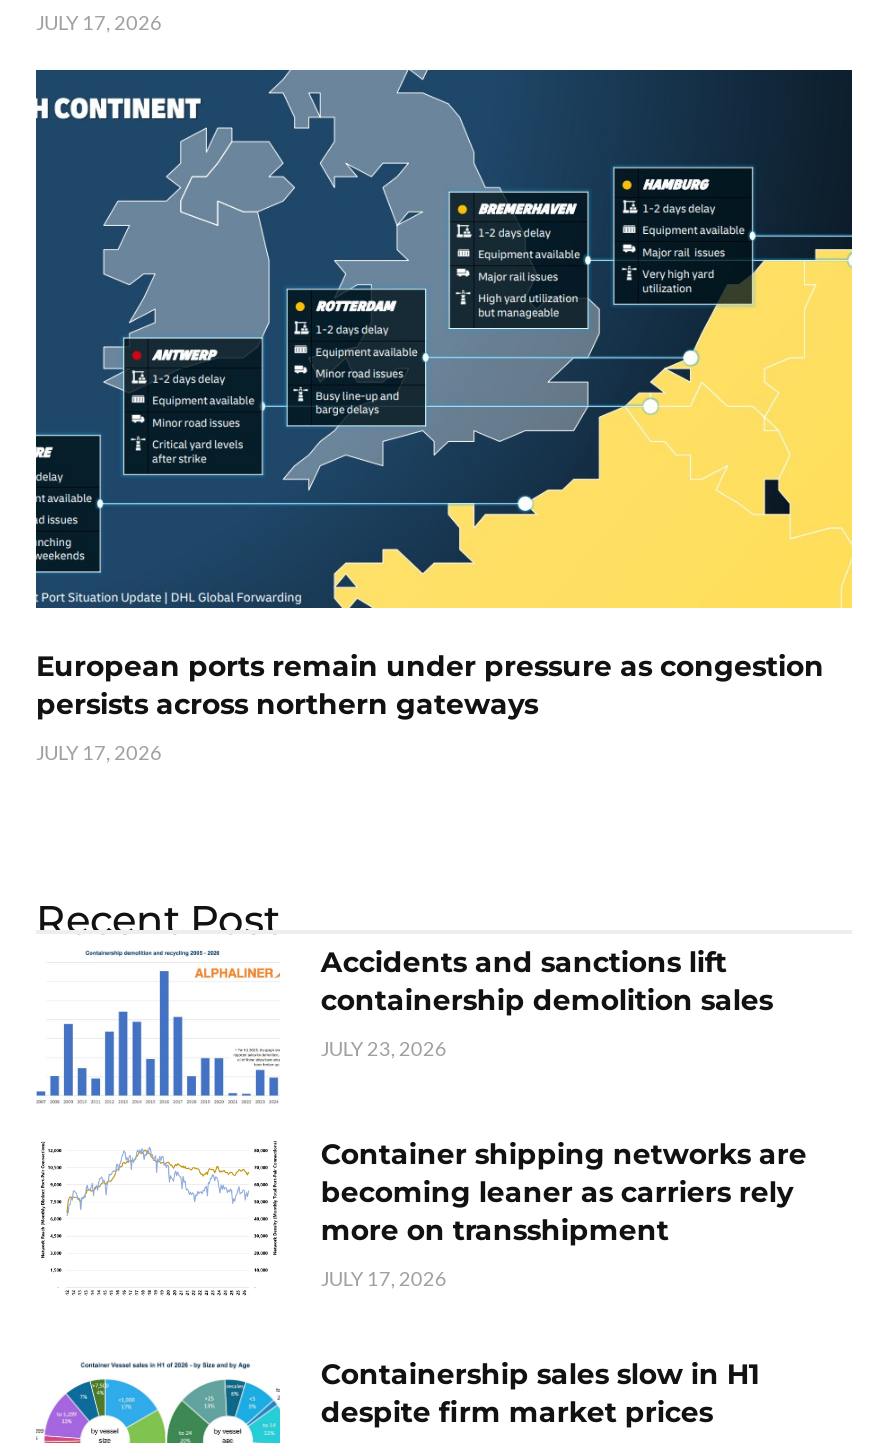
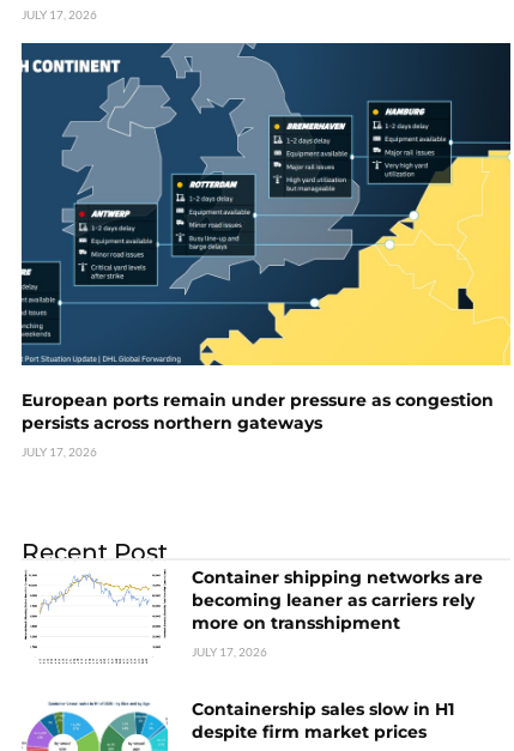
- [image]
- Accidents and sanctions lift
- containership demolition sales
- JULY 23, 2026
